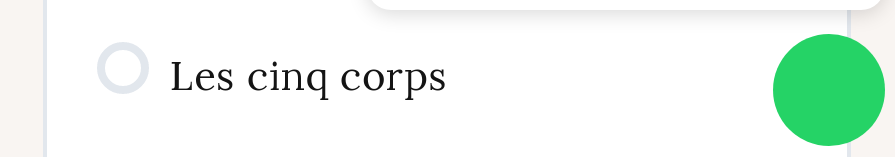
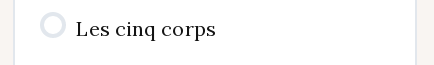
- [image]
